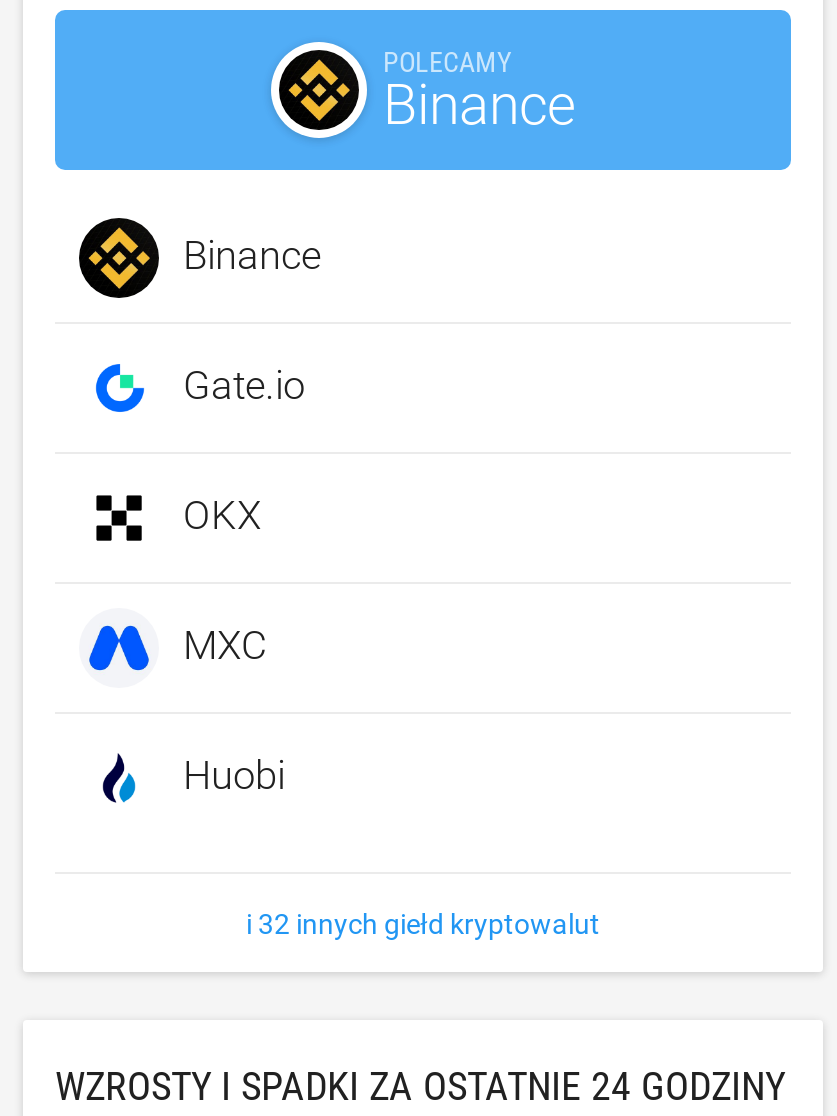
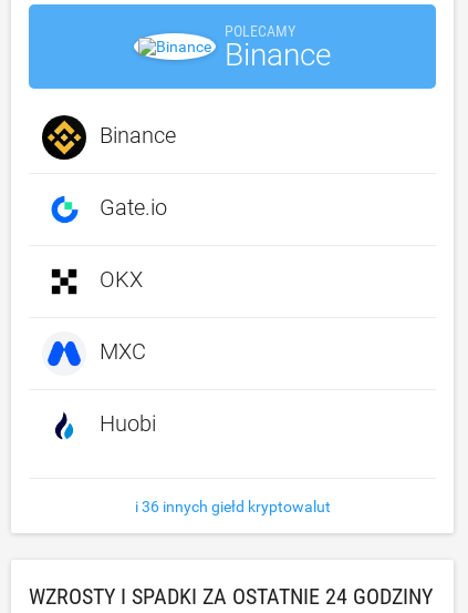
- [image]
+ [image]

- i 32 innych giełd kryptowalut
+ i 36 innych giełd kryptowalut
